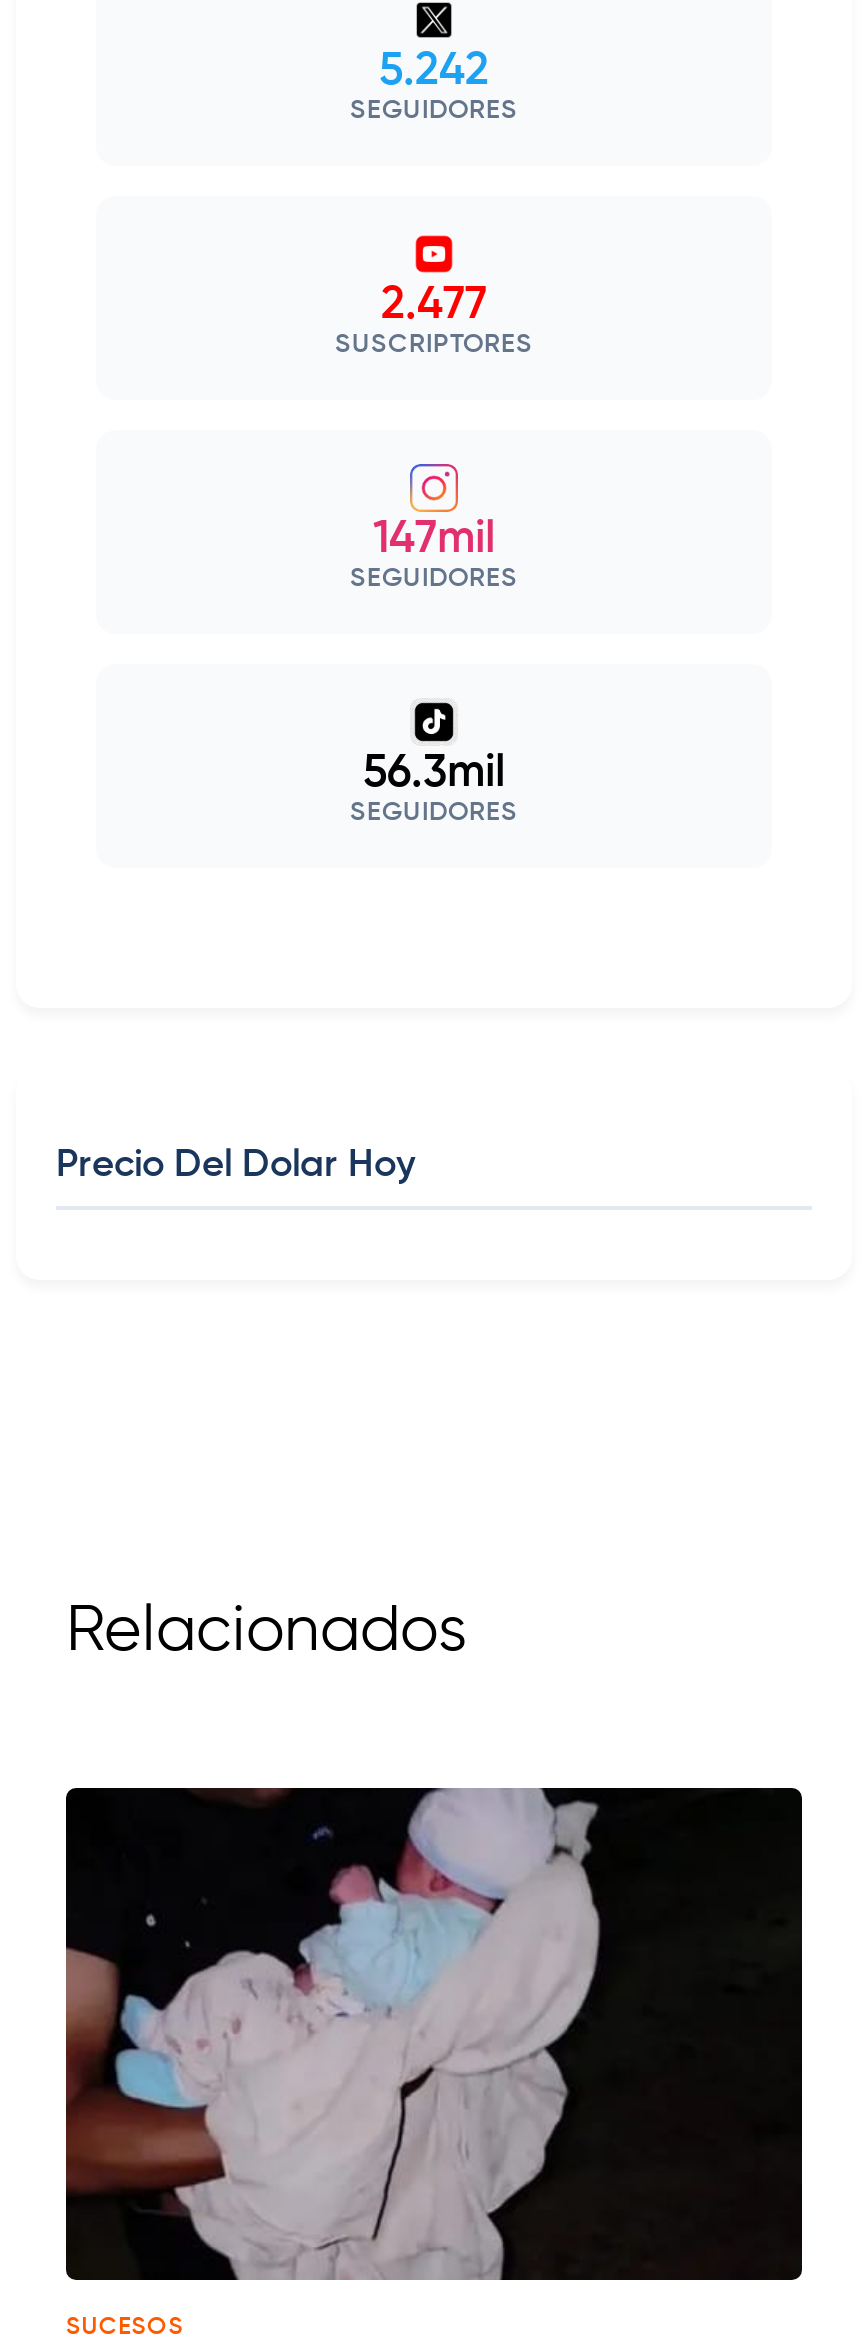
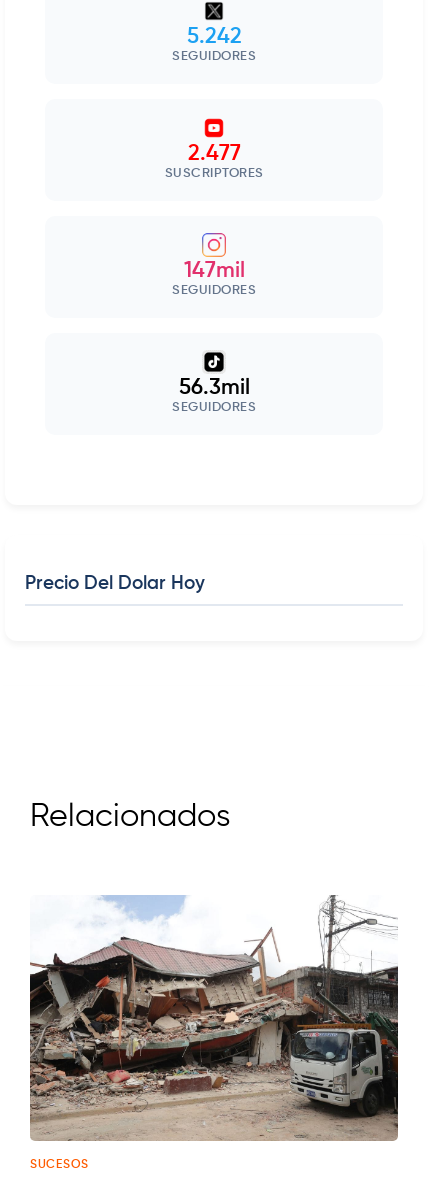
- [image]
+ [image]
